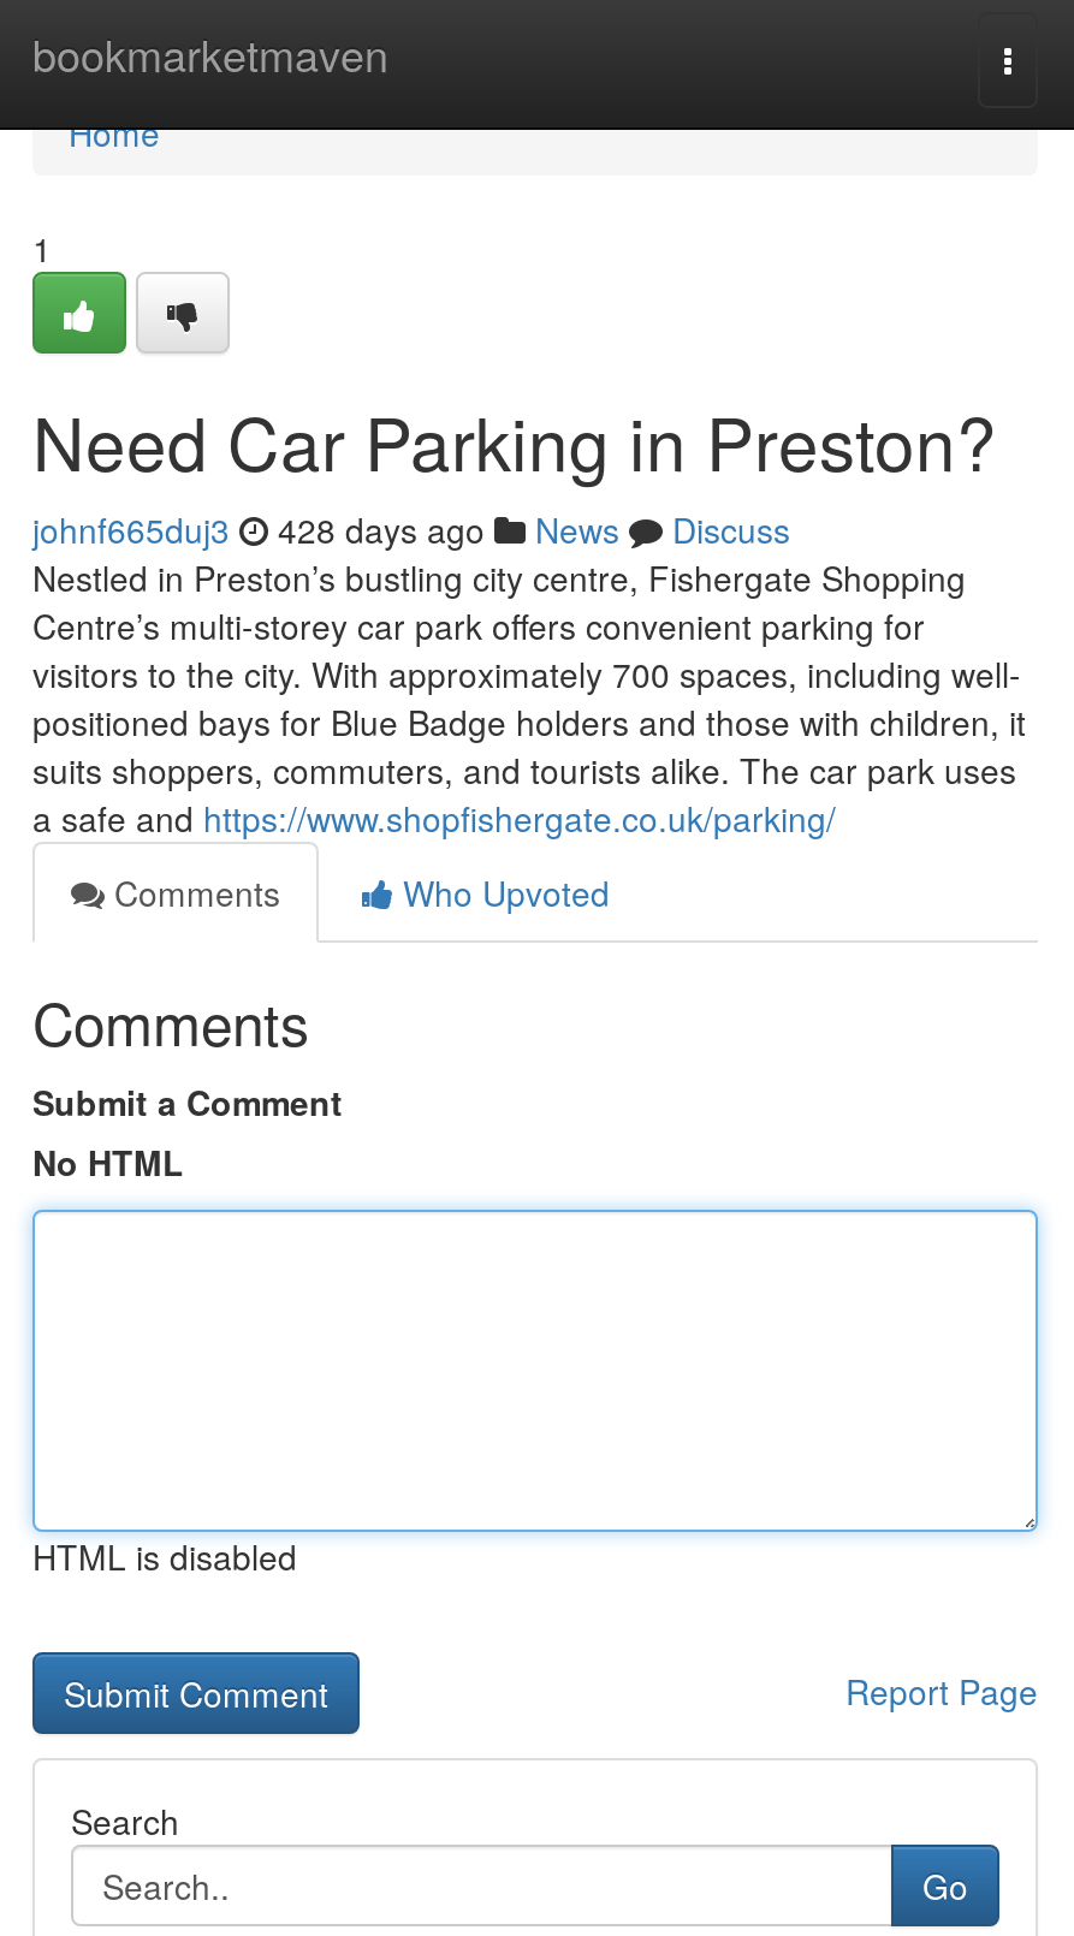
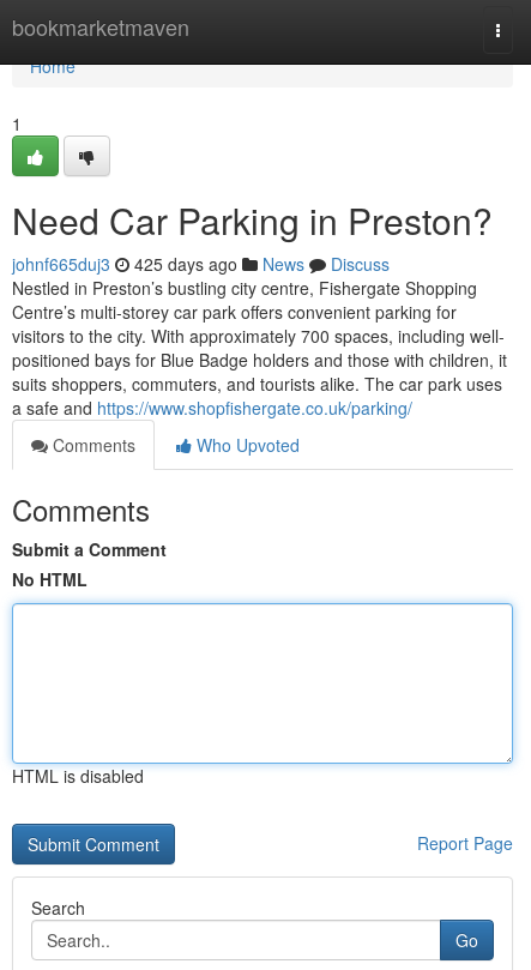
- johnf665duj3 428 days ago News Discuss
+ johnf665duj3 425 days ago News Discuss
